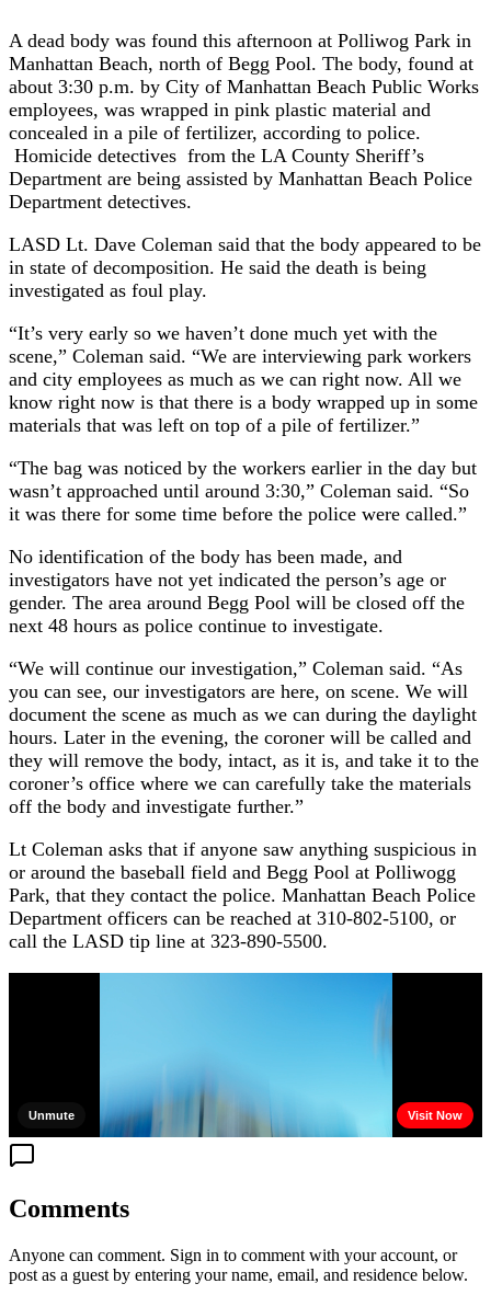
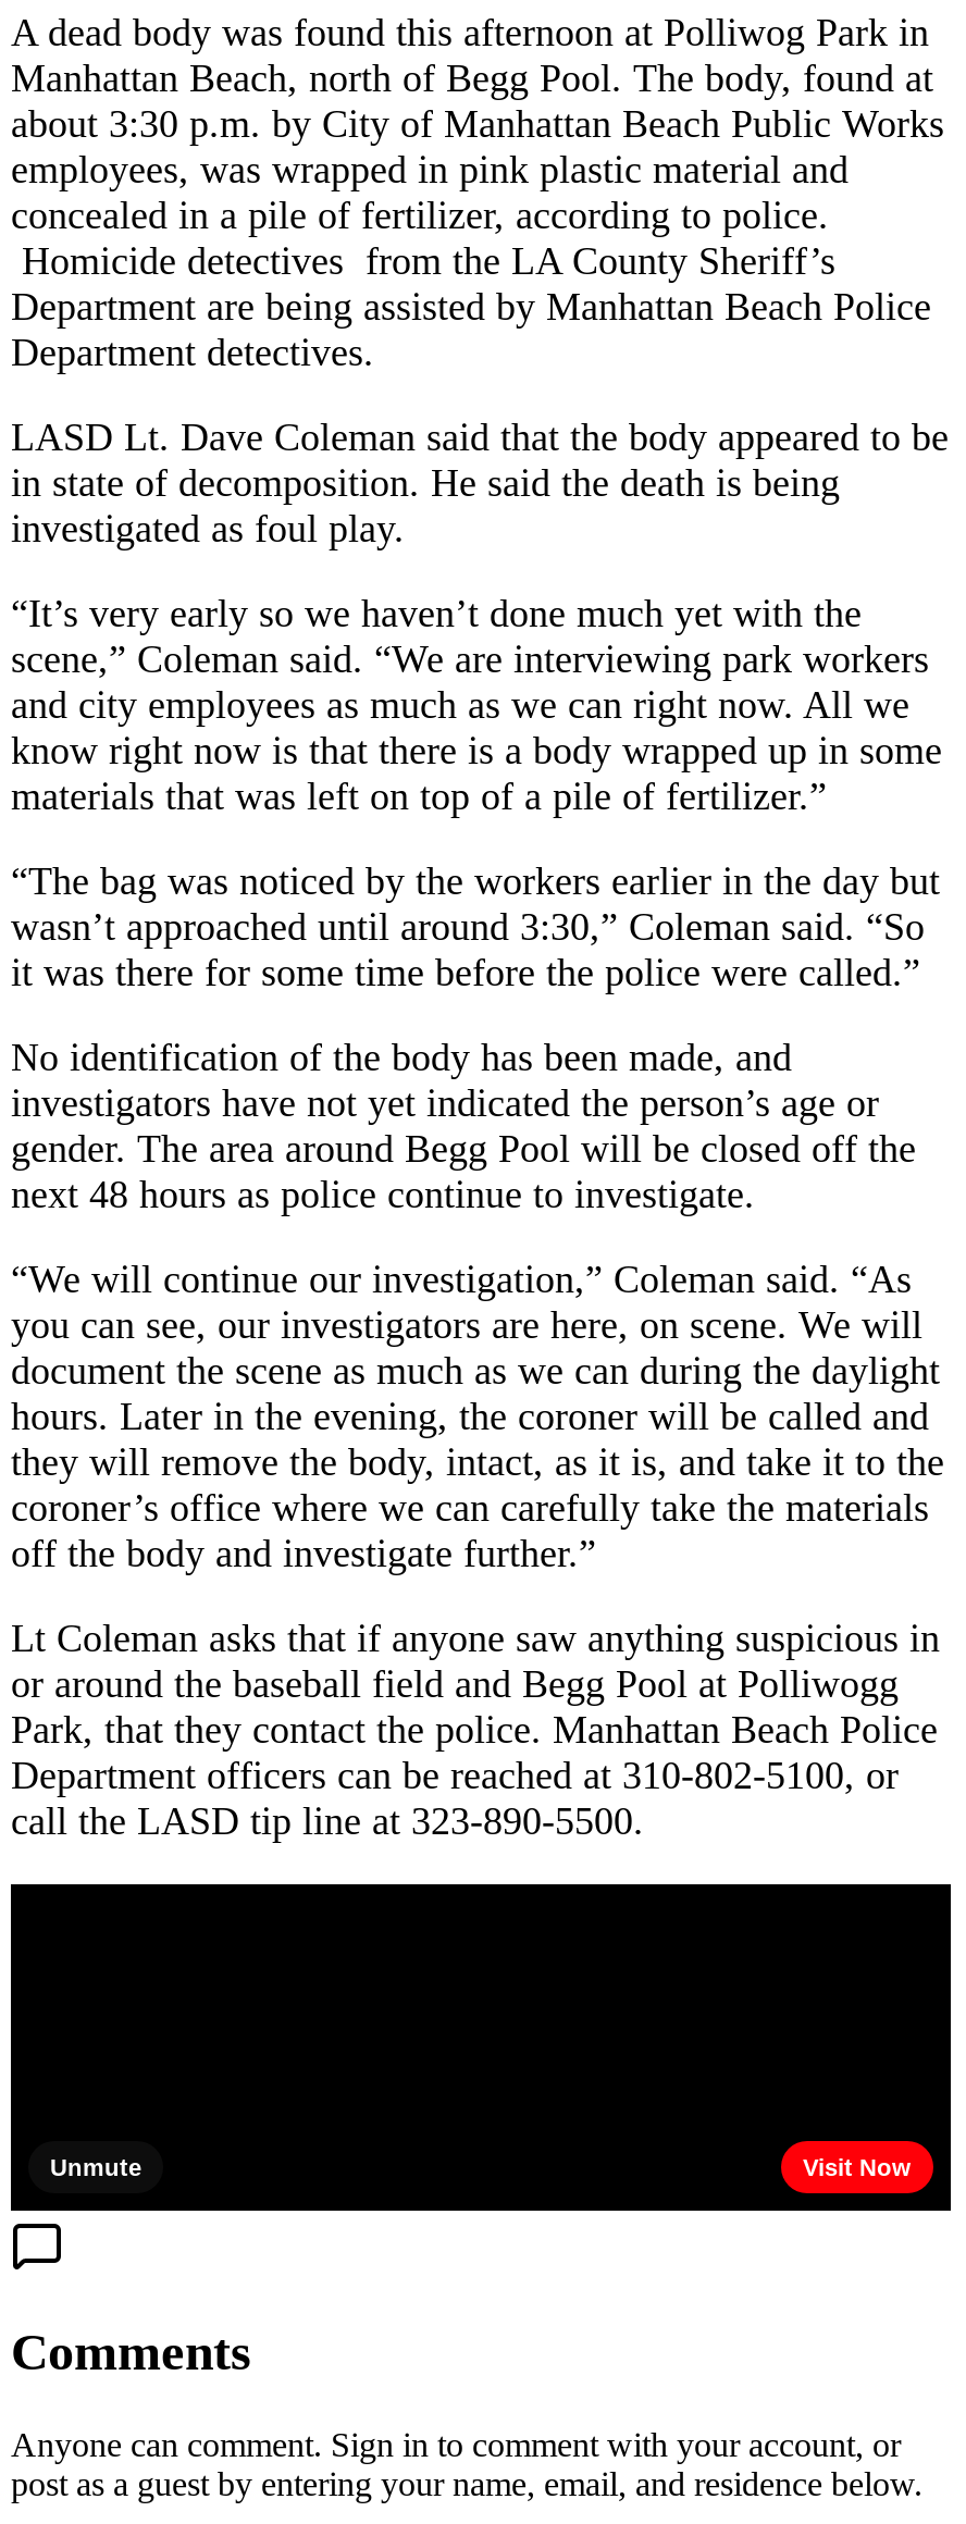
- [image]
